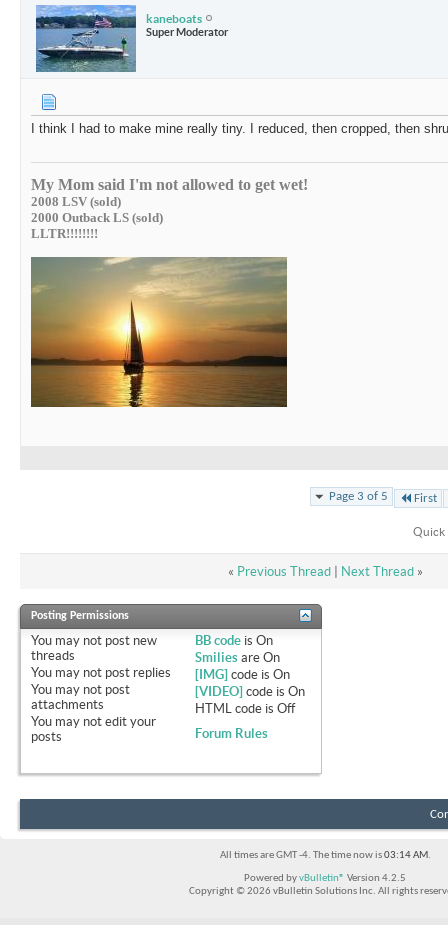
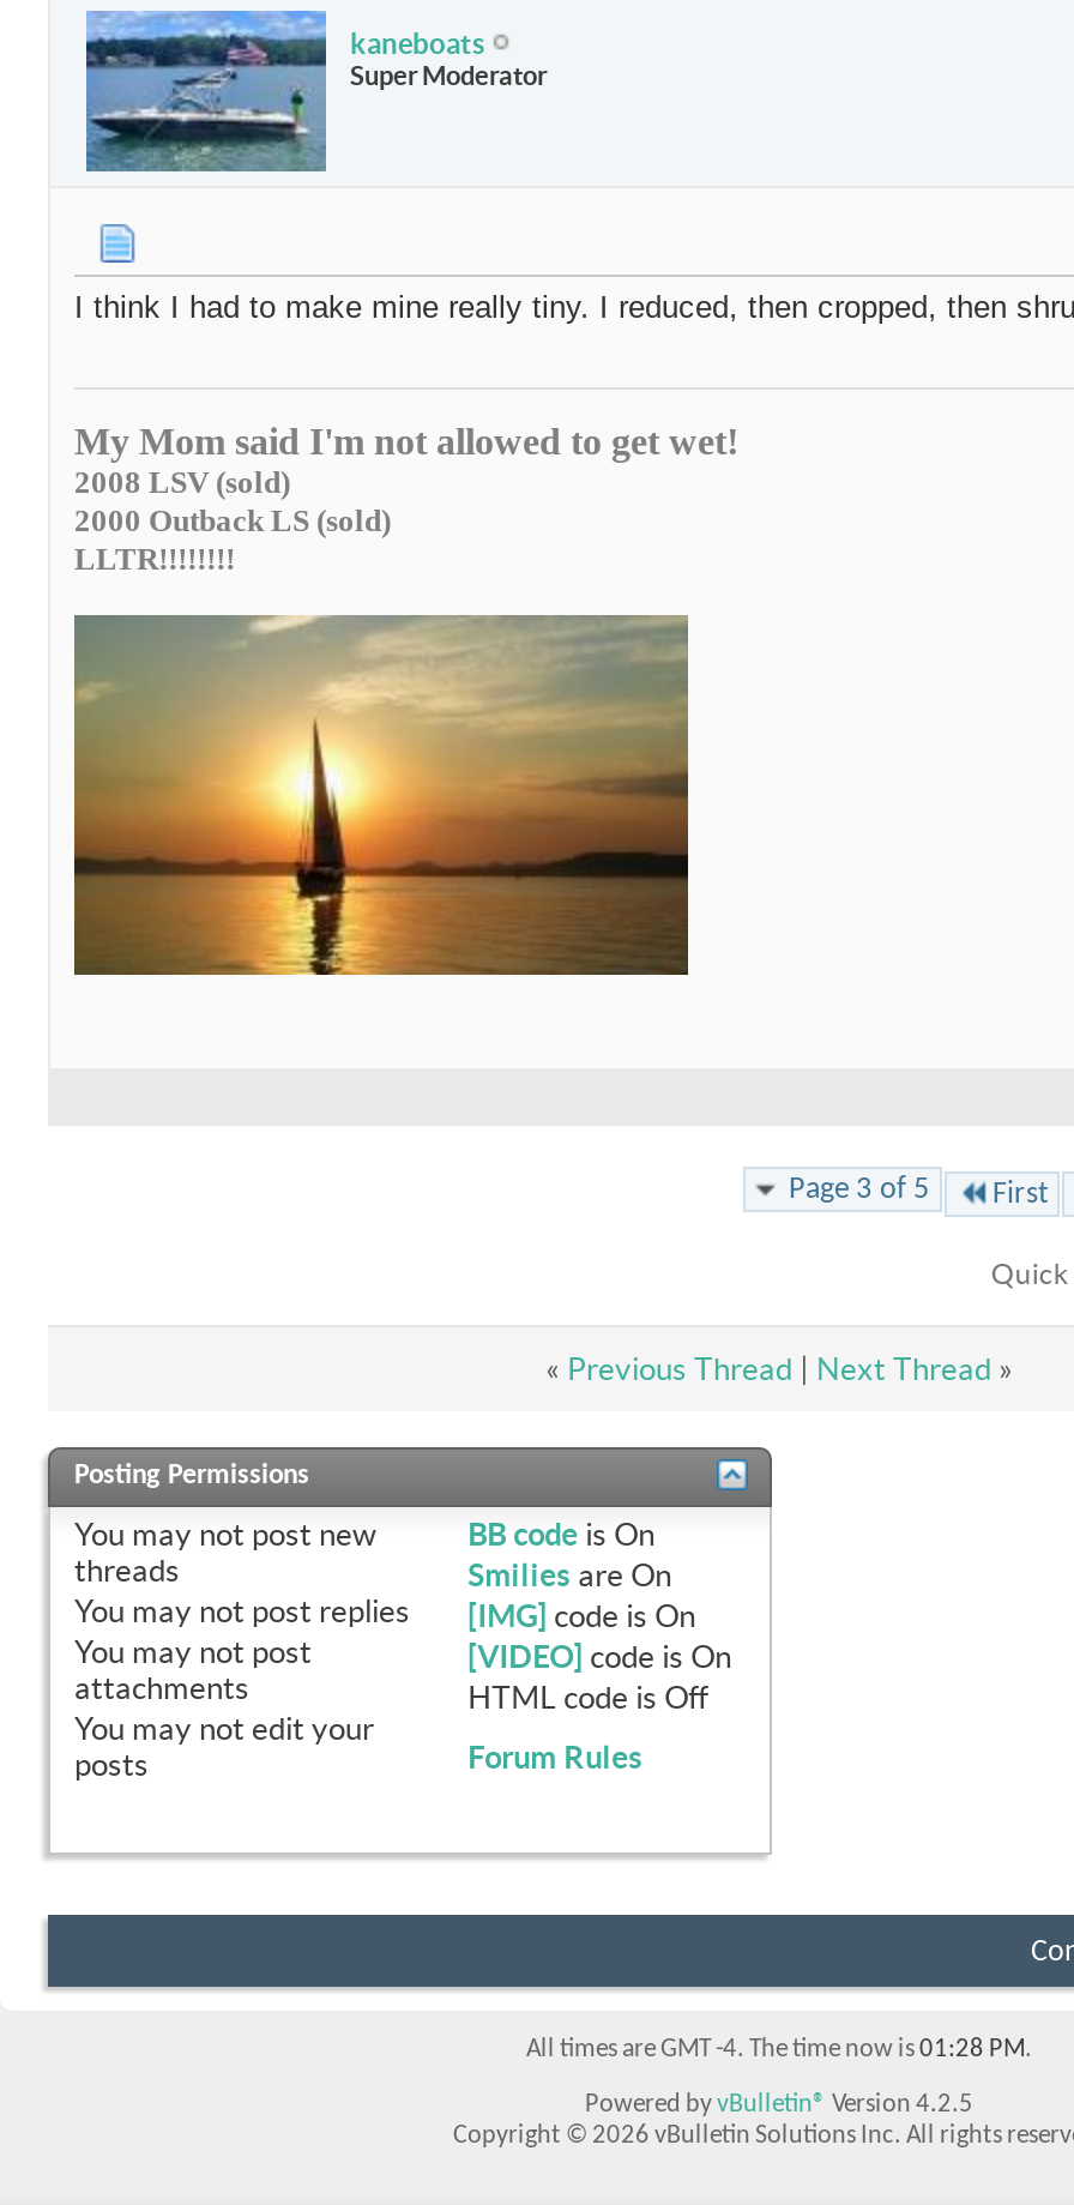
- All times are GMT -4. The time now is 03:14 AM.
+ All times are GMT -4. The time now is 01:28 PM.
